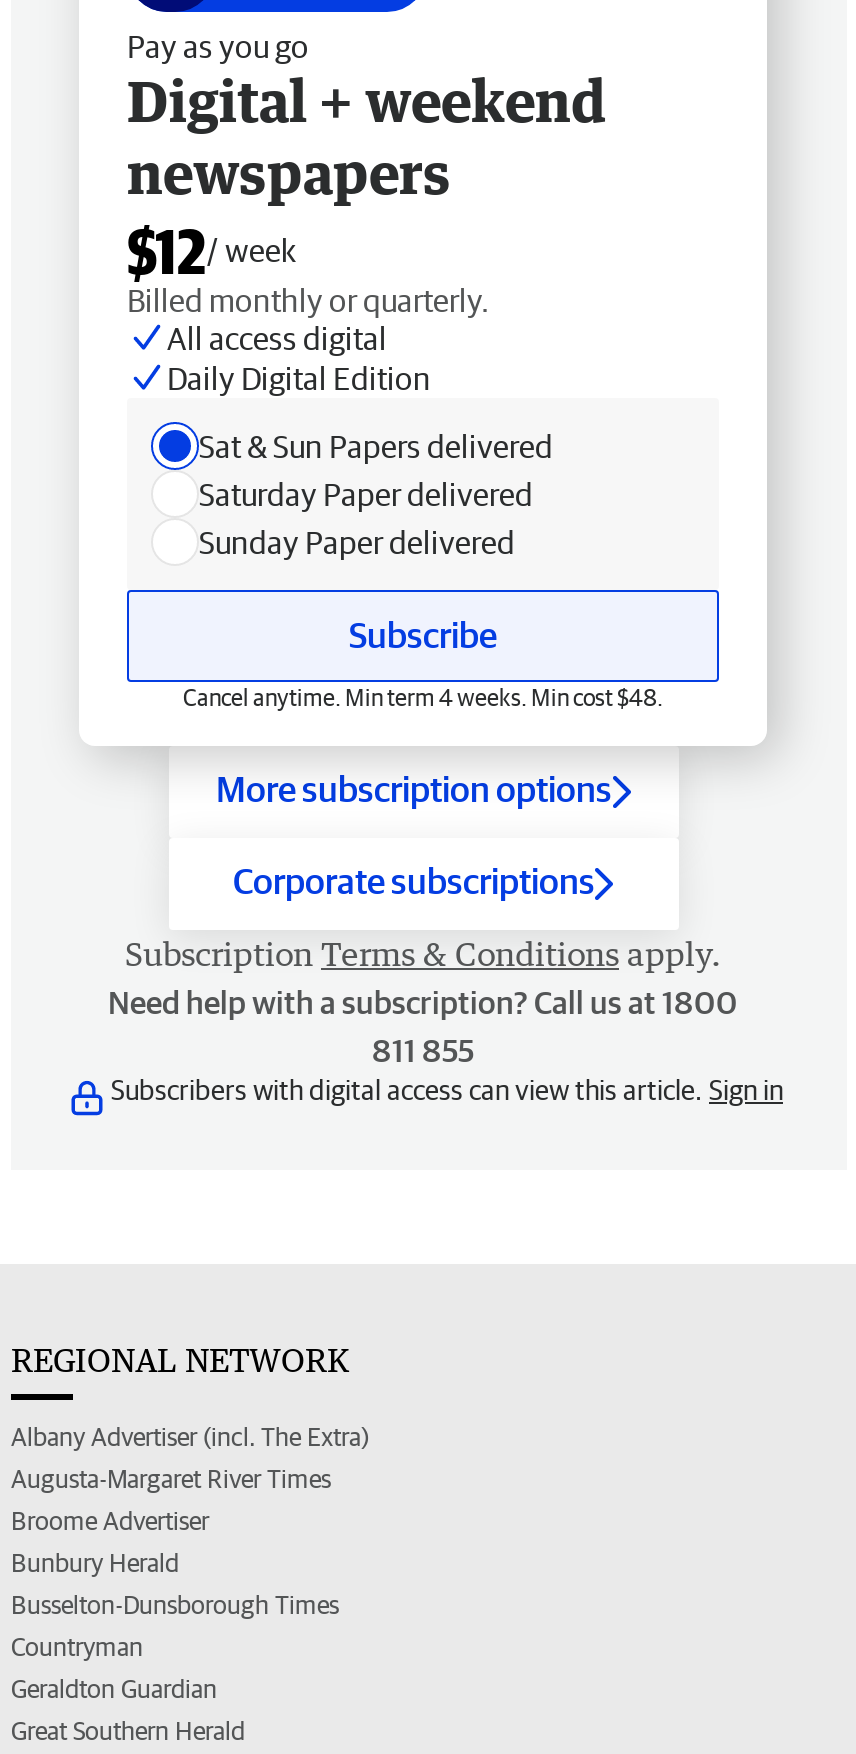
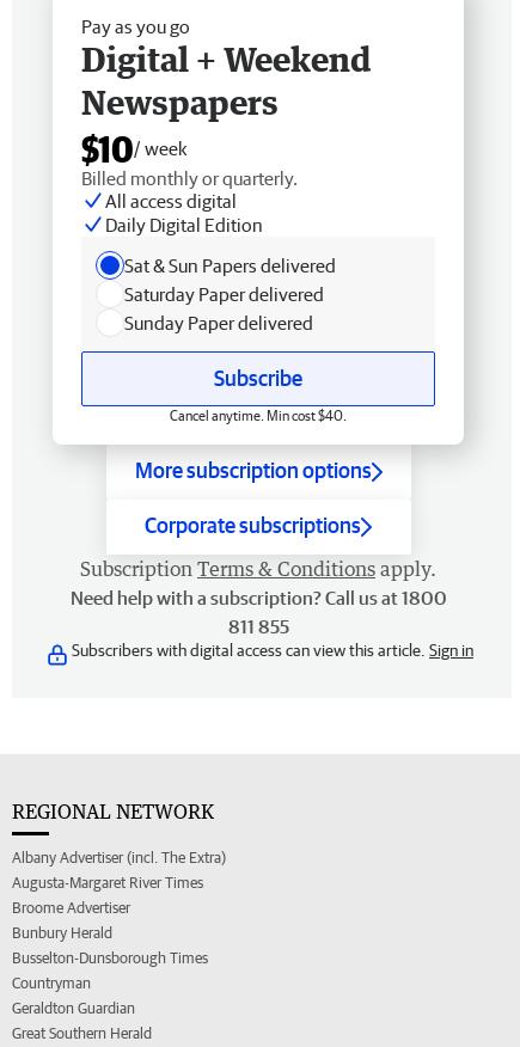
- Digital + weekend
- newspapers
- $12/ week
+ Digital + Weekend
+ Newspapers
+ $10/ week

- Cancel anytime. Min term 4 weeks. Min cost $48.
+ Cancel anytime. Min cost $40.
